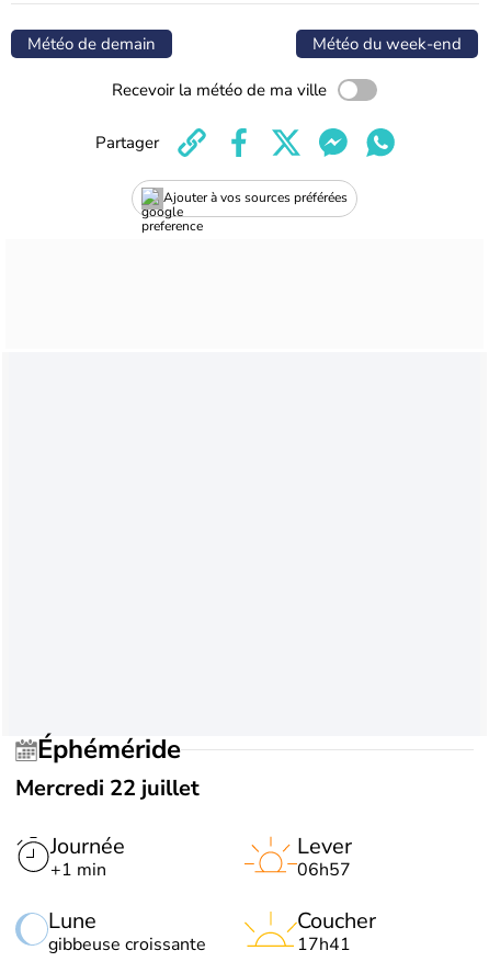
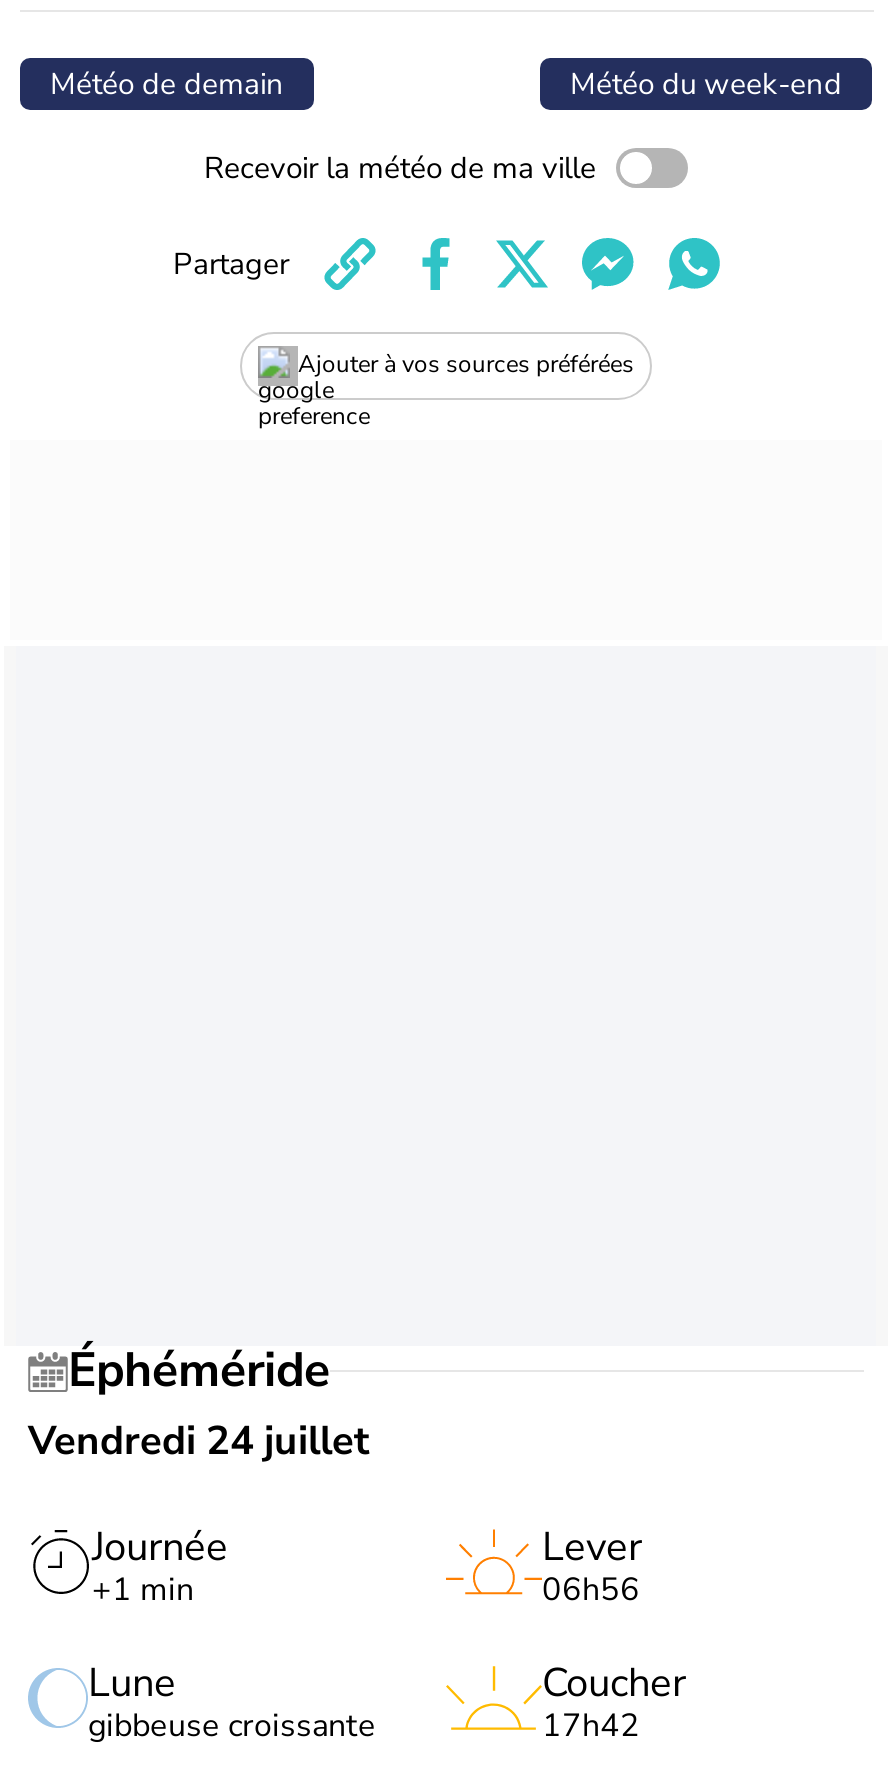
- Mercredi 22 juillet
+ Vendredi 24 juillet

- 06h57
+ 06h56

- 17h41
+ 17h42
